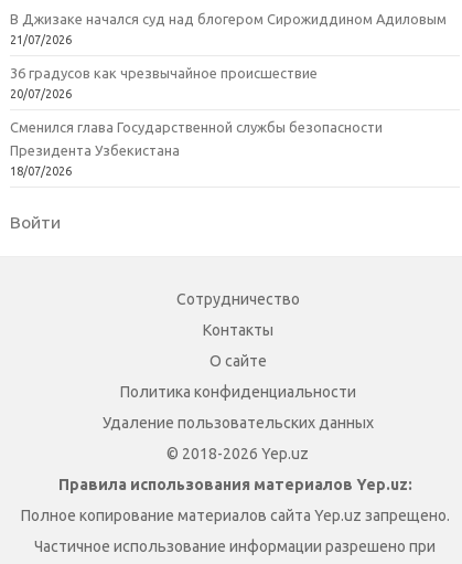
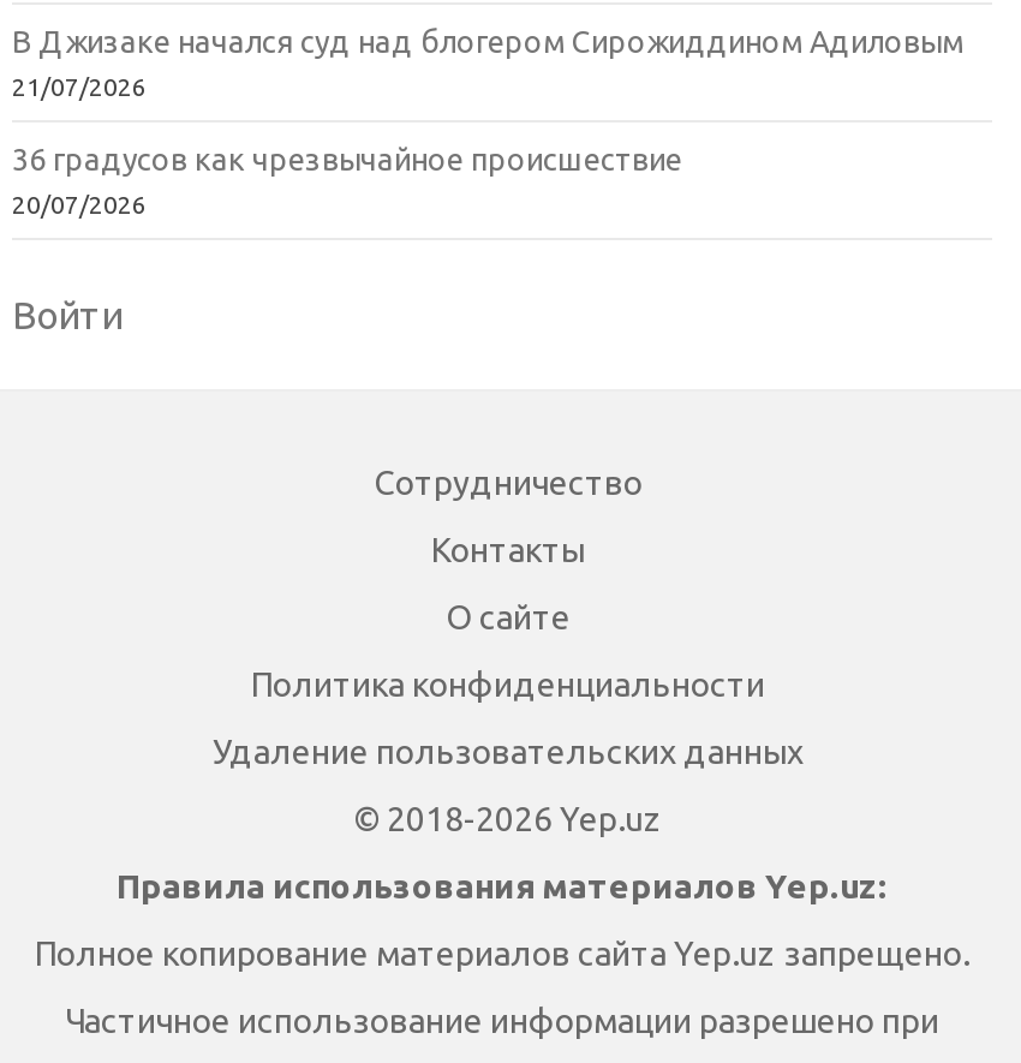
- Сменился глава Государственной службы безопасности
- Президента Узбекистана
- 18/07/2026
